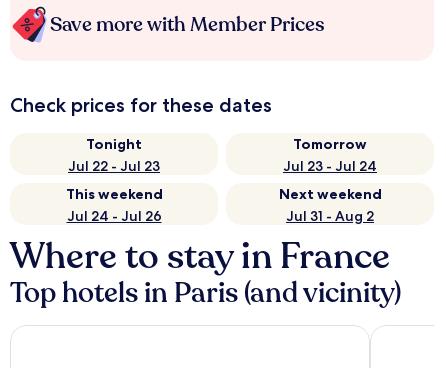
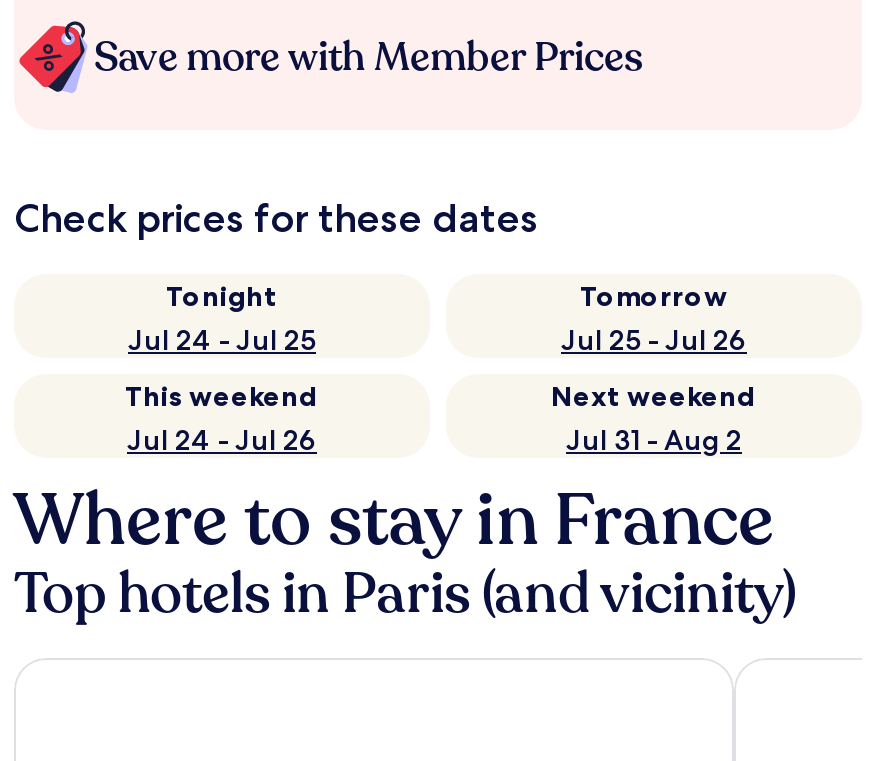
- Jul 22 - Jul 23
+ Jul 24 - Jul 25

- Jul 23 - Jul 24
+ Jul 25 - Jul 26
